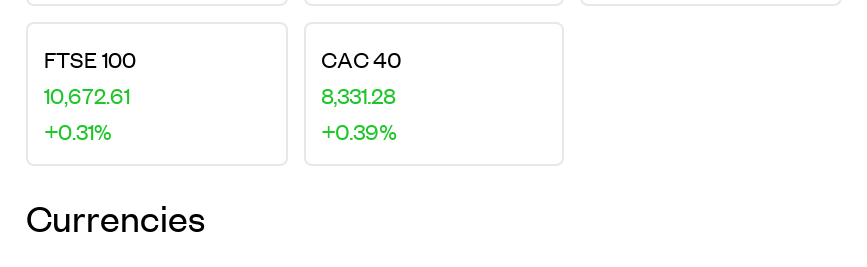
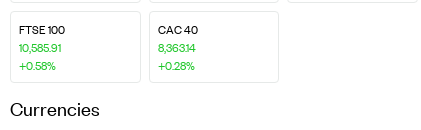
- 10,672.61
+ 10,585.91

- 8,331.28
+ 8,363.14

- +0.31%
+ +0.58%

- +0.39%
+ +0.28%
